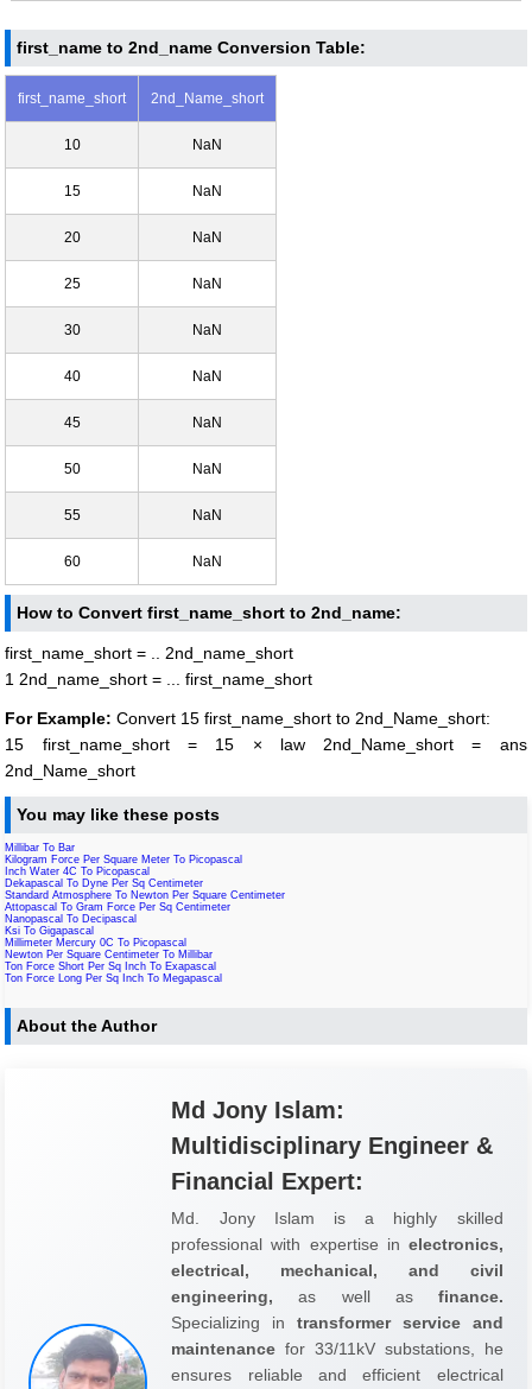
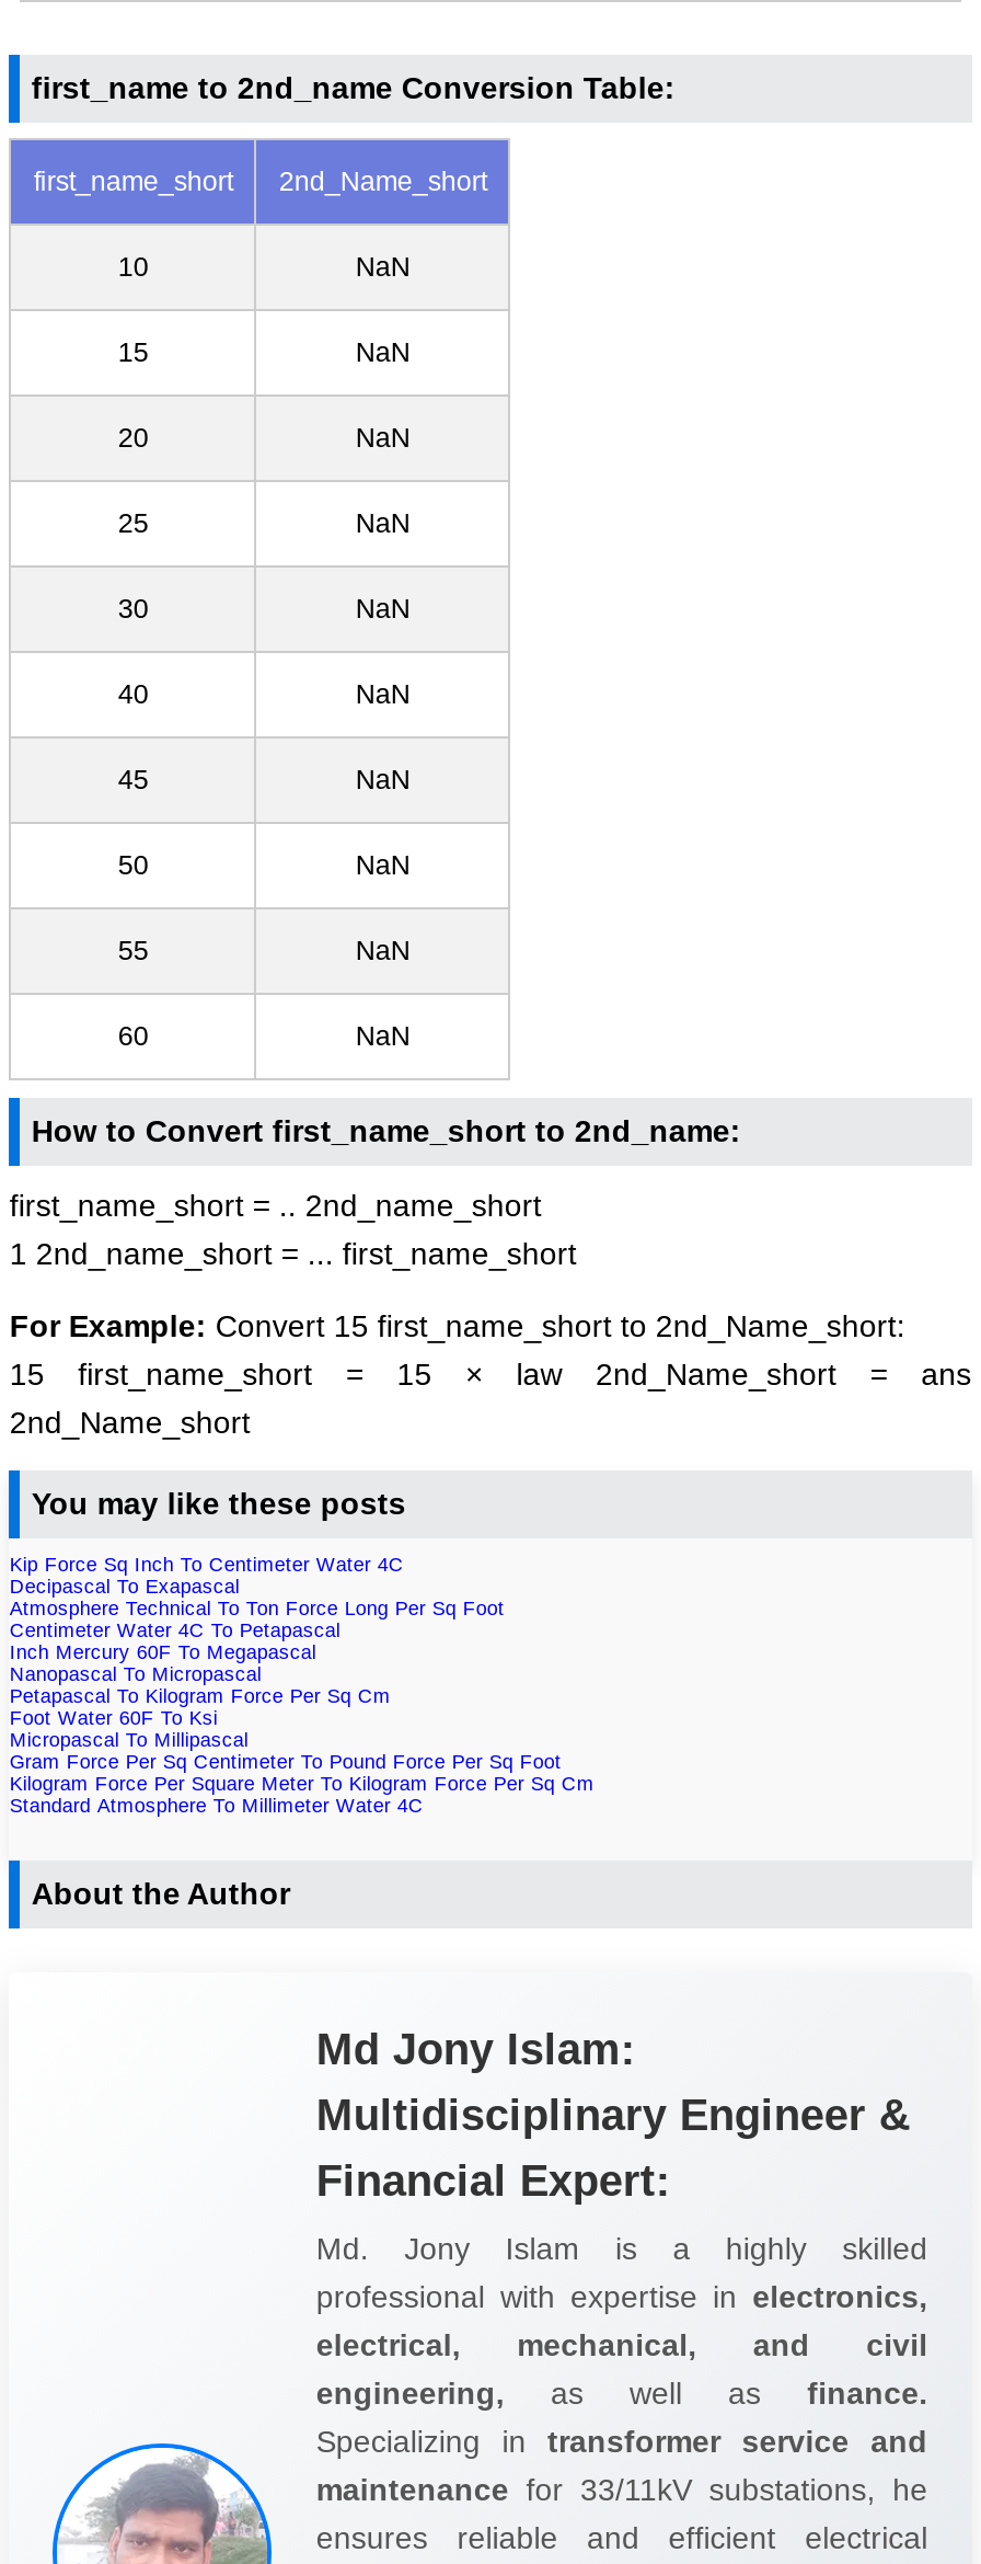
- Millibar To Bar
- Kilogram Force Per Square Meter To Picopascal
- Inch Water 4C To Picopascal
- Dekapascal To Dyne Per Sq Centimeter
- Standard Atmosphere To Newton Per Square Centimeter
- Attopascal To Gram Force Per Sq Centimeter
- Nanopascal To Decipascal
- Ksi To Gigapascal
- Millimeter Mercury 0C To Picopascal
- Newton Per Square Centimeter To Millibar
- Ton Force Short Per Sq Inch To Exapascal
- Ton Force Long Per Sq Inch To Megapascal
+ Kip Force Sq Inch To Centimeter Water 4C
+ Decipascal To Exapascal
+ Atmosphere Technical To Ton Force Long Per Sq Foot
+ Centimeter Water 4C To Petapascal
+ Inch Mercury 60F To Megapascal
+ Nanopascal To Micropascal
+ Petapascal To Kilogram Force Per Sq Cm
+ Foot Water 60F To Ksi
+ Micropascal To Millipascal
+ Gram Force Per Sq Centimeter To Pound Force Per Sq Foot
+ Kilogram Force Per Square Meter To Kilogram Force Per Sq Cm
+ Standard Atmosphere To Millimeter Water 4C
